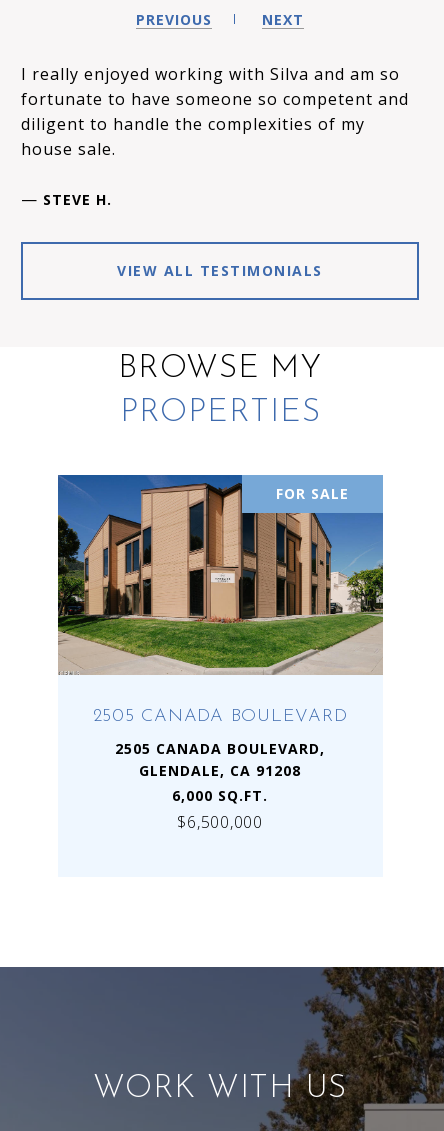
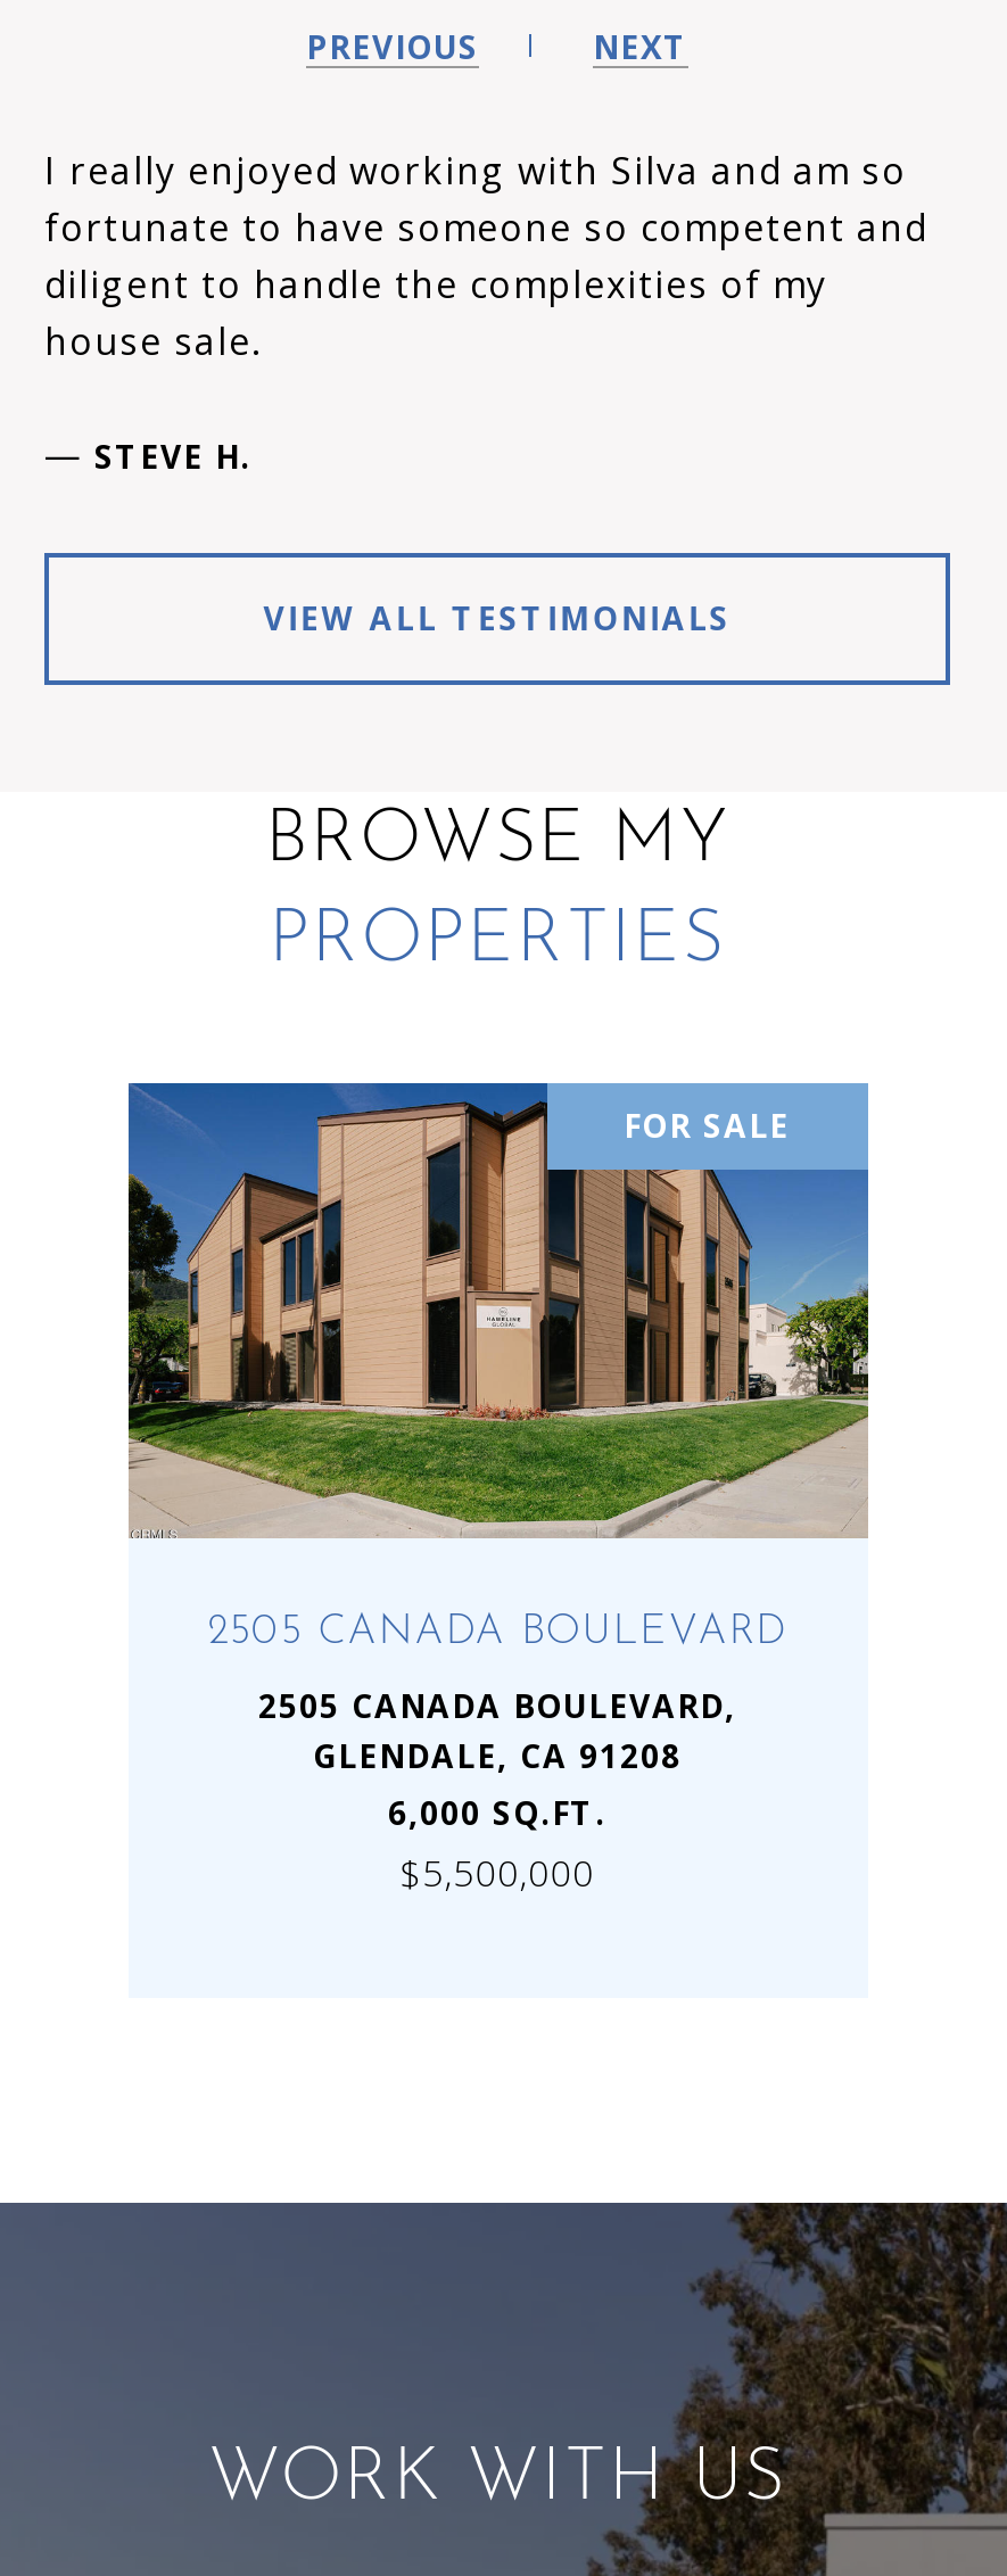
- $6,500,000
+ $5,500,000
